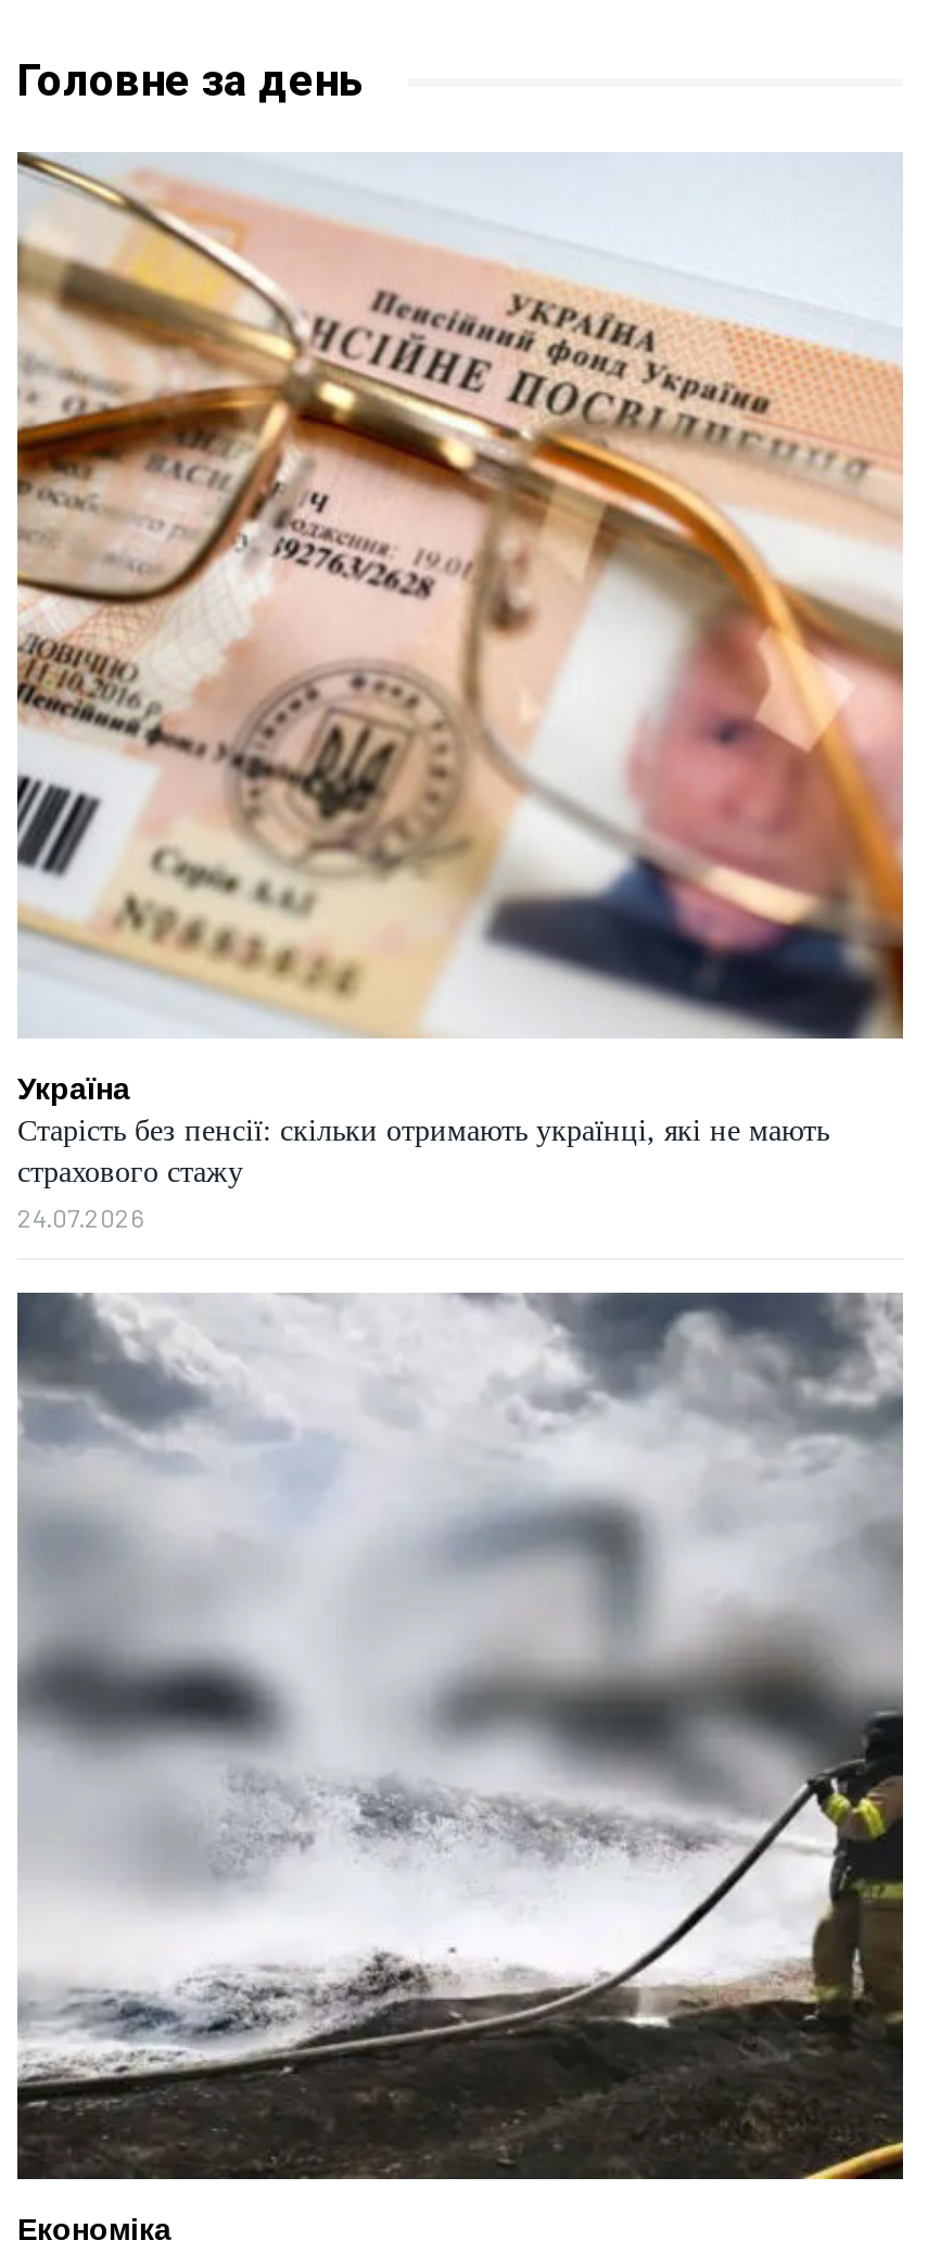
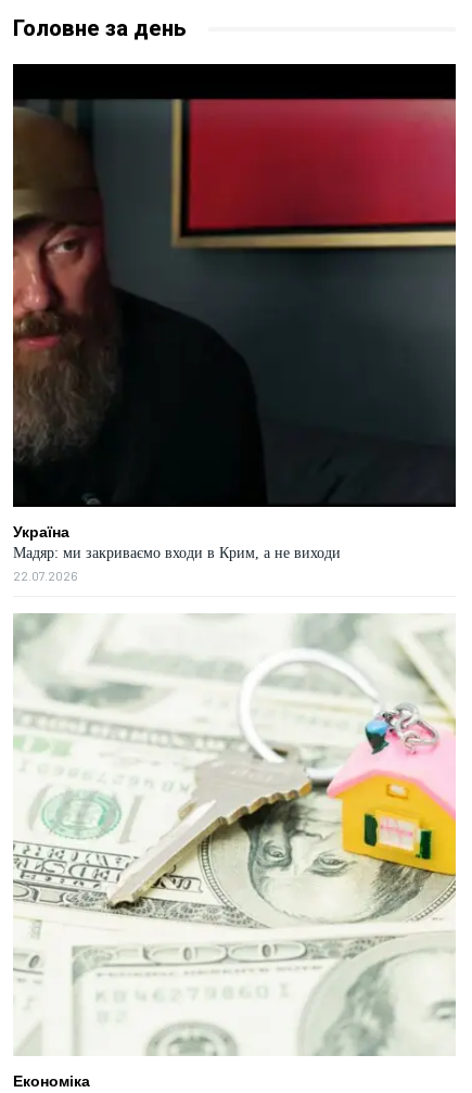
- [image]
- Старість без пенсії: скільки отримають українці, які не мають
- страхового стажу
- 24.07.2026
+ [image]
+ Мадяр: ми закриваємо входи в Крим, а не виходи
+ 22.07.2026

- [image]
+ [image]
